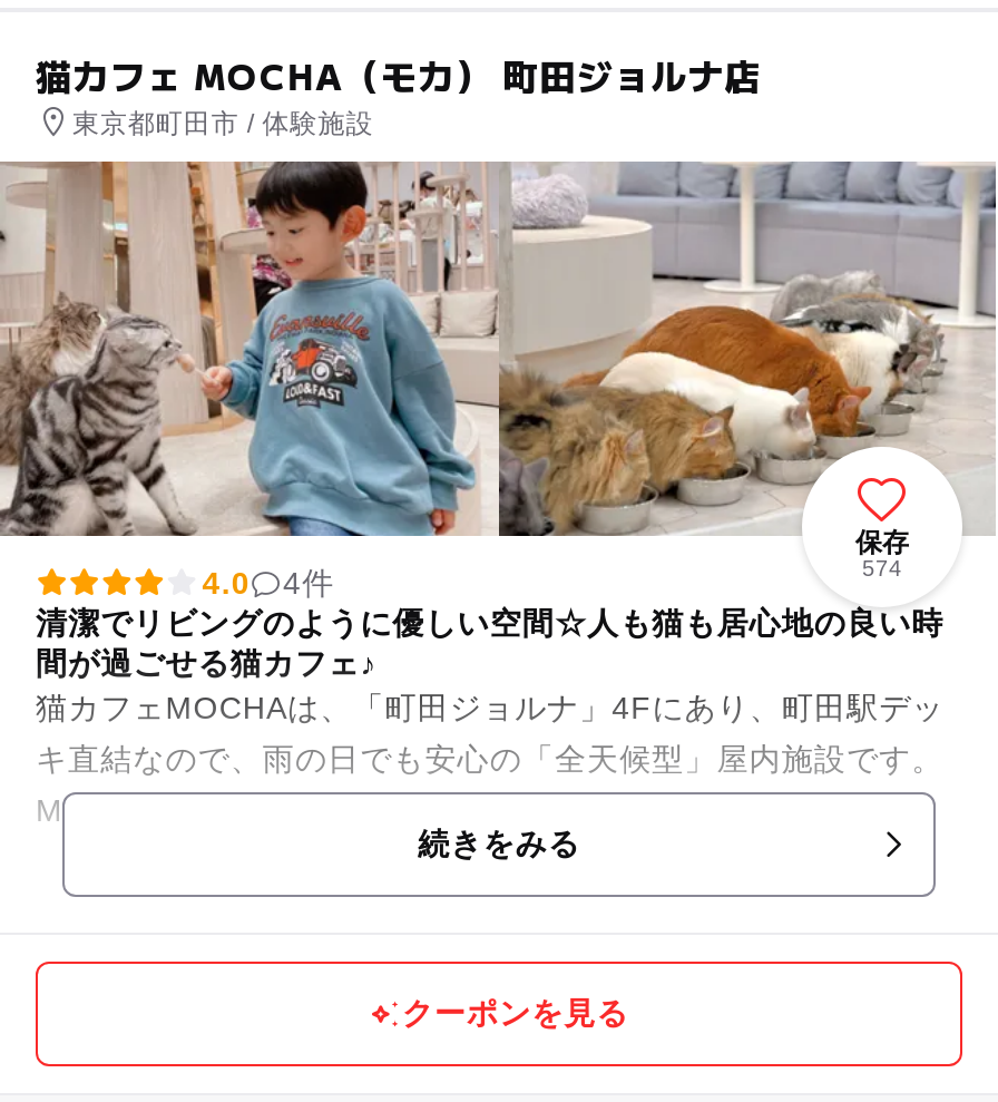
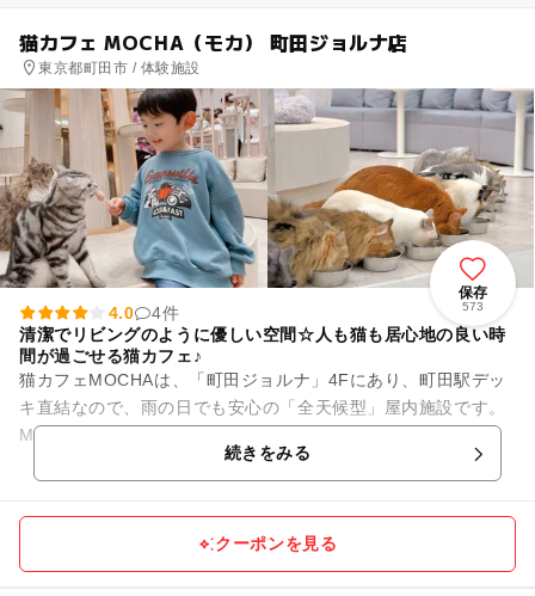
- 574
+ 573
